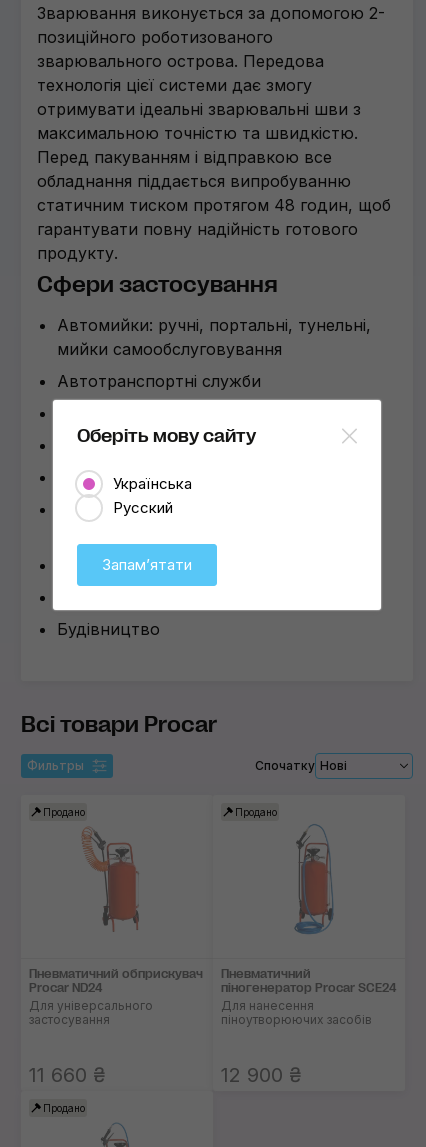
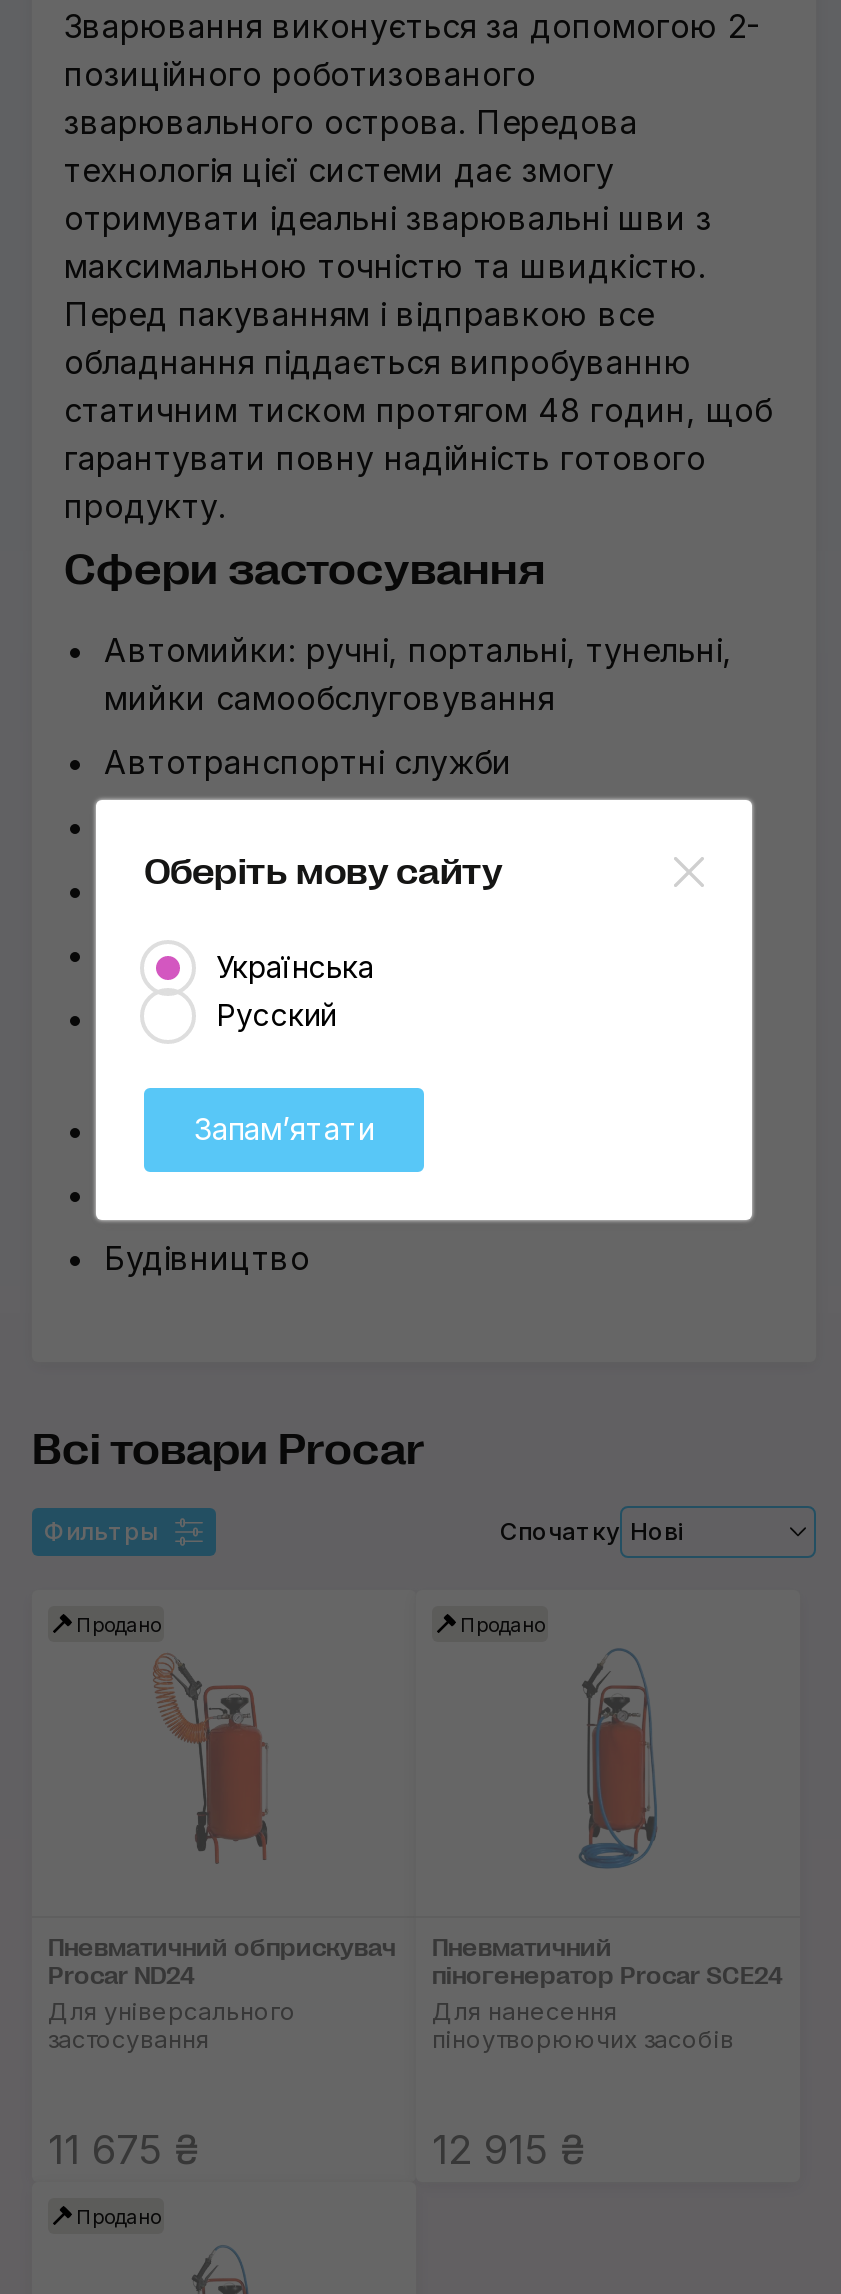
- 11 660 ₴
+ 11 675 ₴

- 12 900 ₴
+ 12 915 ₴
